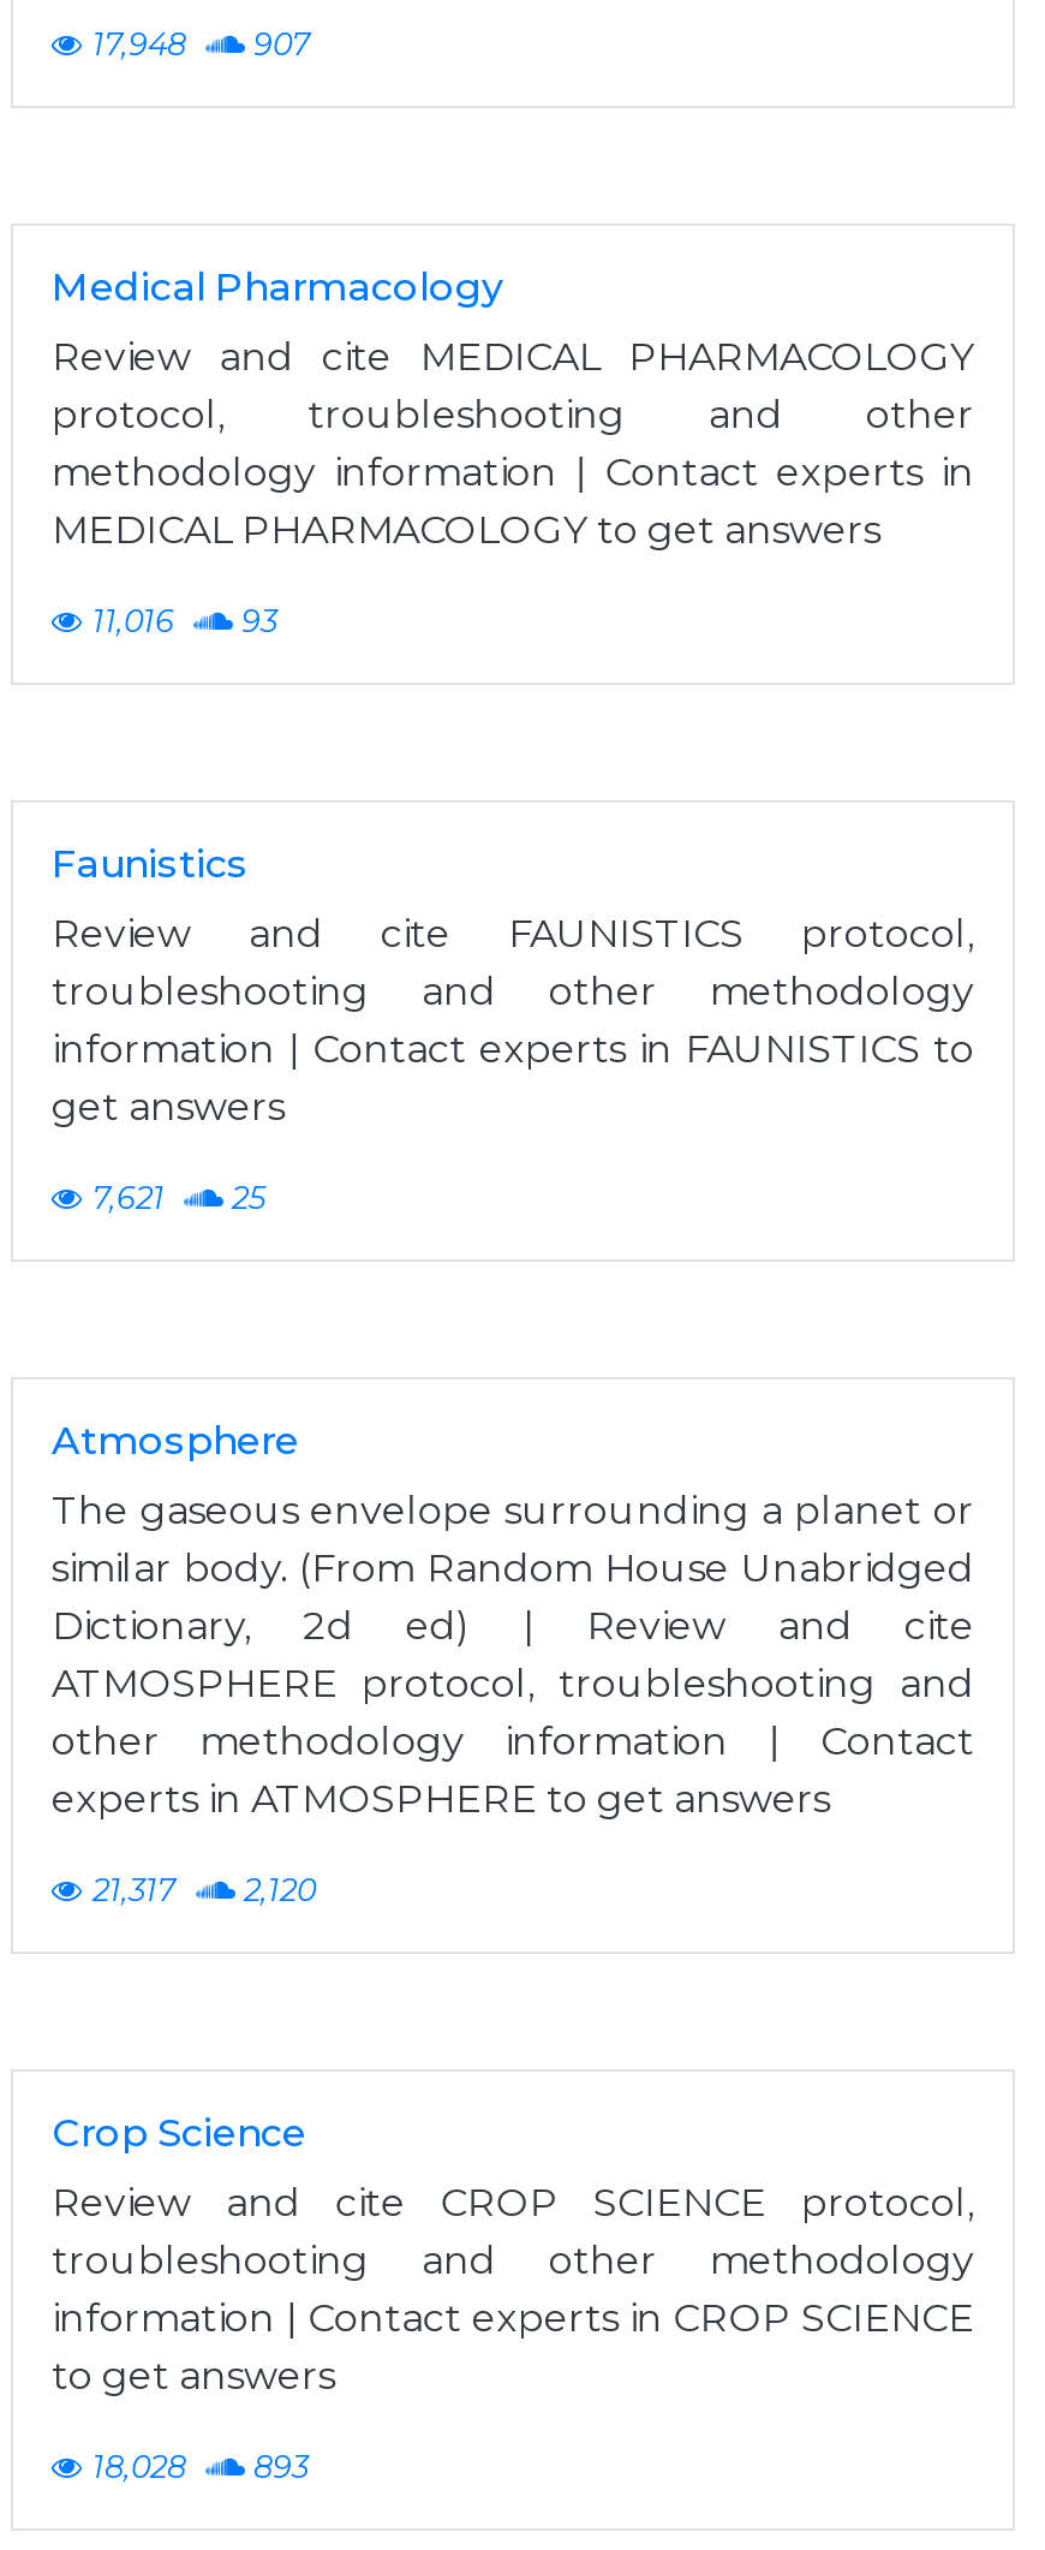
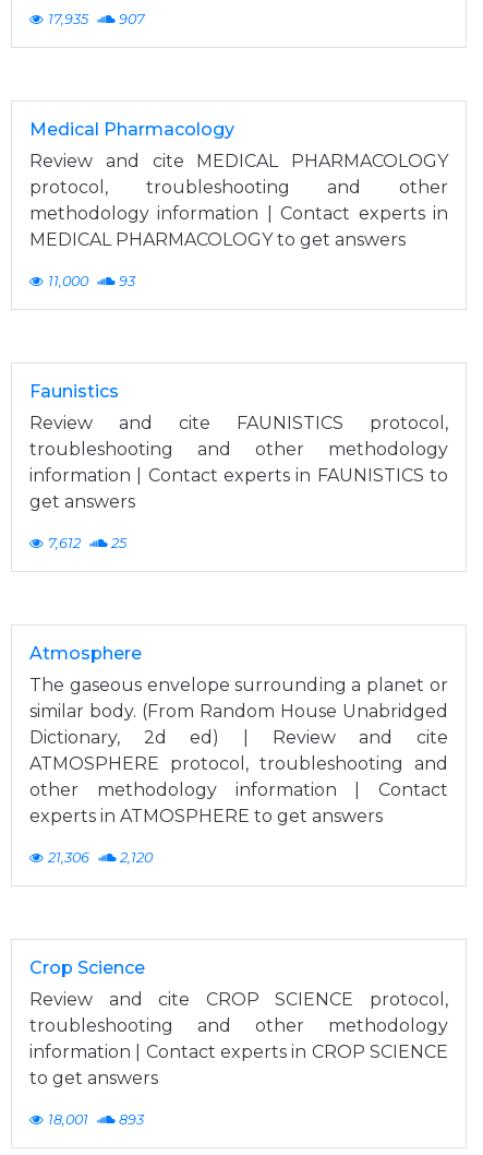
- 17,948 907
+ 17,935 907

- 11,016 93
+ 11,000 93

- 7,621 25
+ 7,612 25

- 21,317 2,120
+ 21,306 2,120

- 18,028 893
+ 18,001 893
